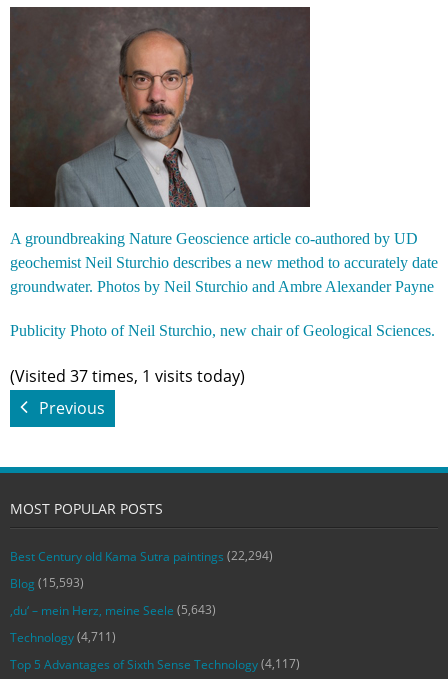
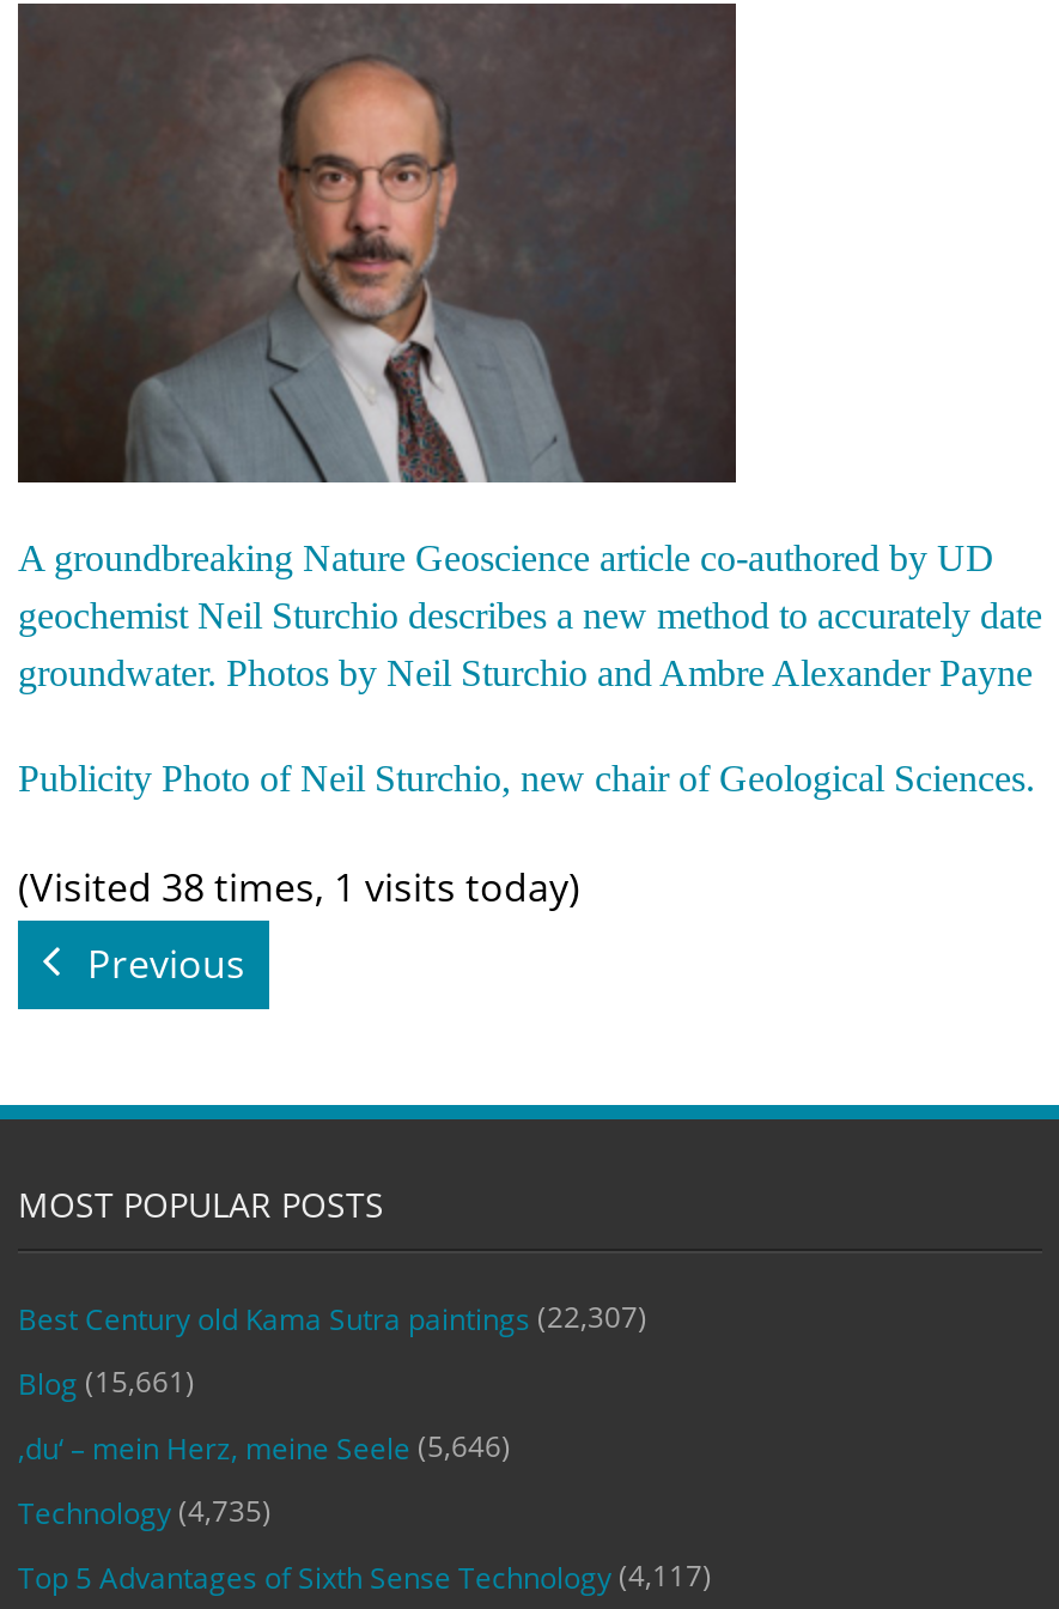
- (Visited 37 times, 1 visits today)
+ (Visited 38 times, 1 visits today)

- Best Century old Kama Sutra paintings (22,294)
+ Best Century old Kama Sutra paintings (22,307)

- Blog (15,593)
+ Blog (15,661)

- ‚du‘ – mein Herz, meine Seele (5,643)
+ ‚du‘ – mein Herz, meine Seele (5,646)

- Technology (4,711)
+ Technology (4,735)
